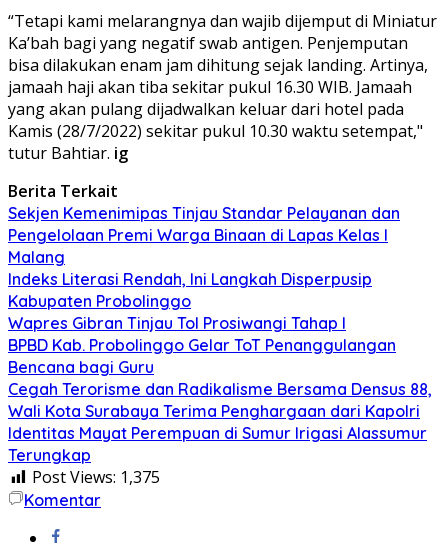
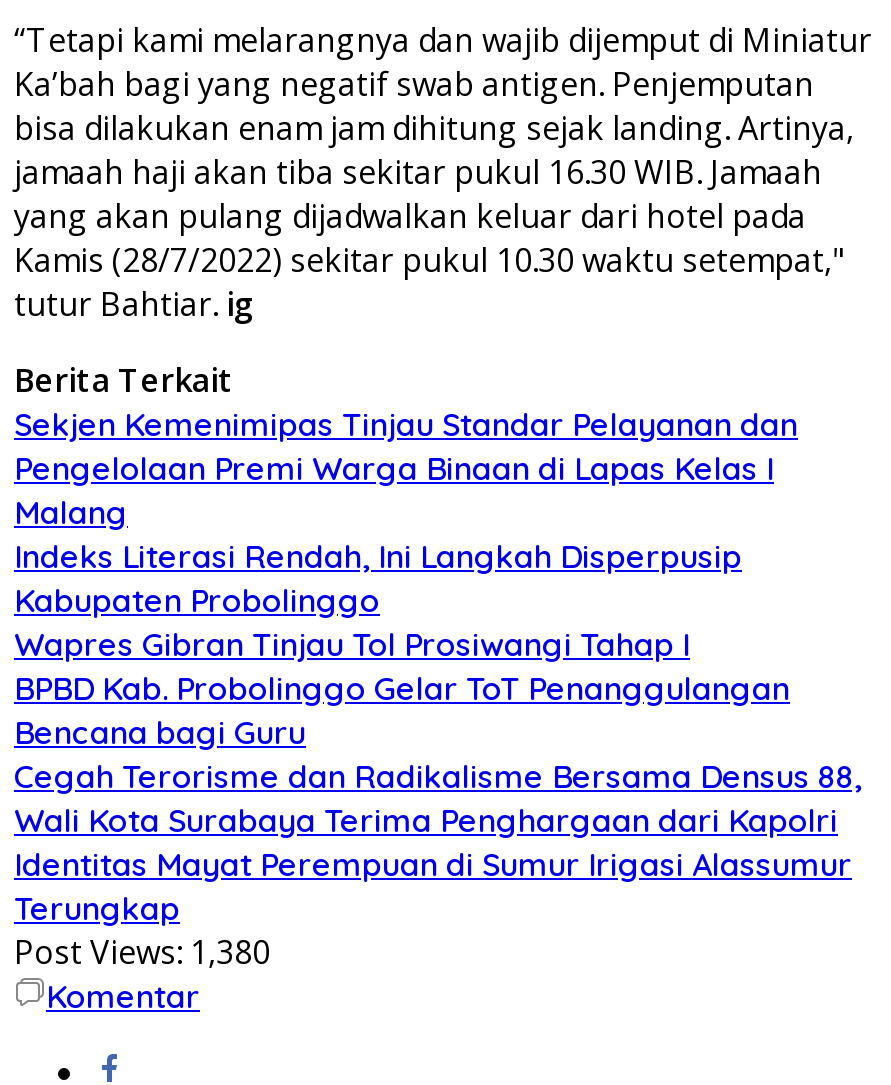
- Post Views: 1,375
+ Post Views: 1,380
